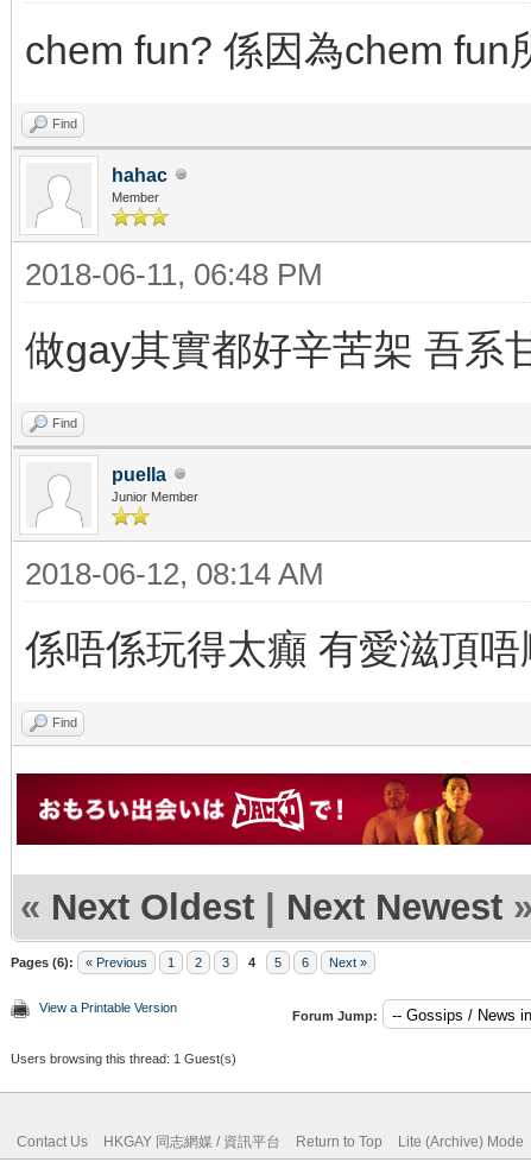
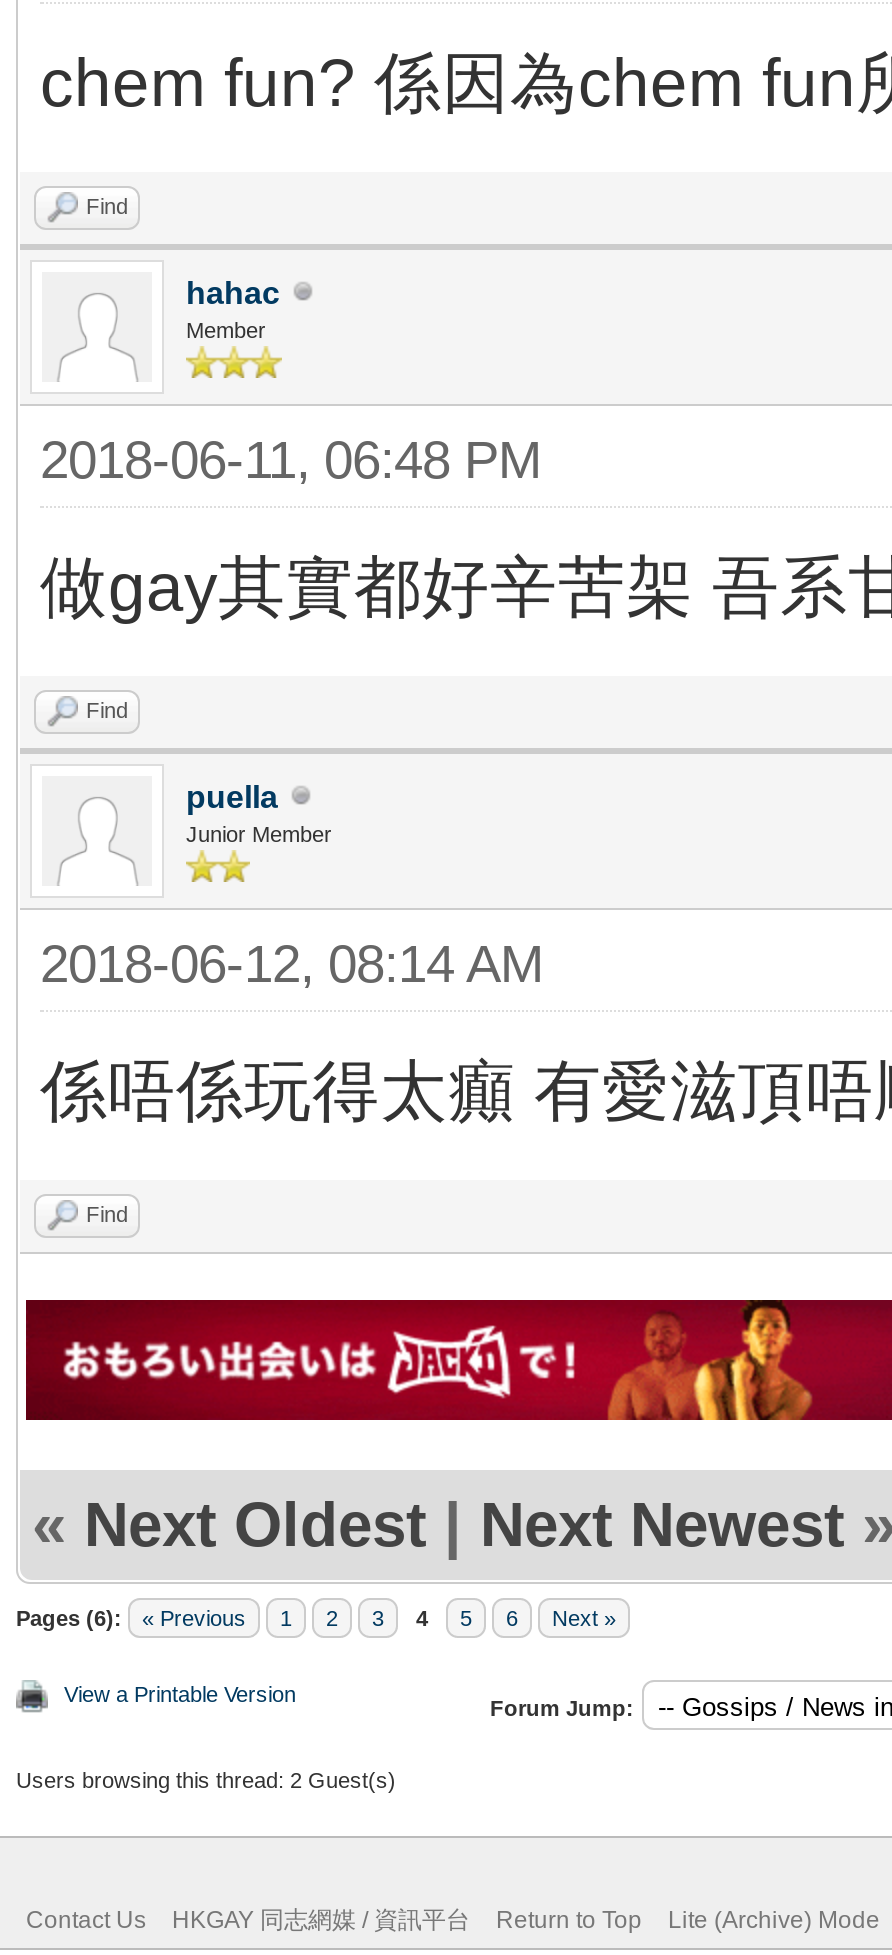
- Users browsing this thread: 1 Guest(s)
+ Users browsing this thread: 2 Guest(s)
